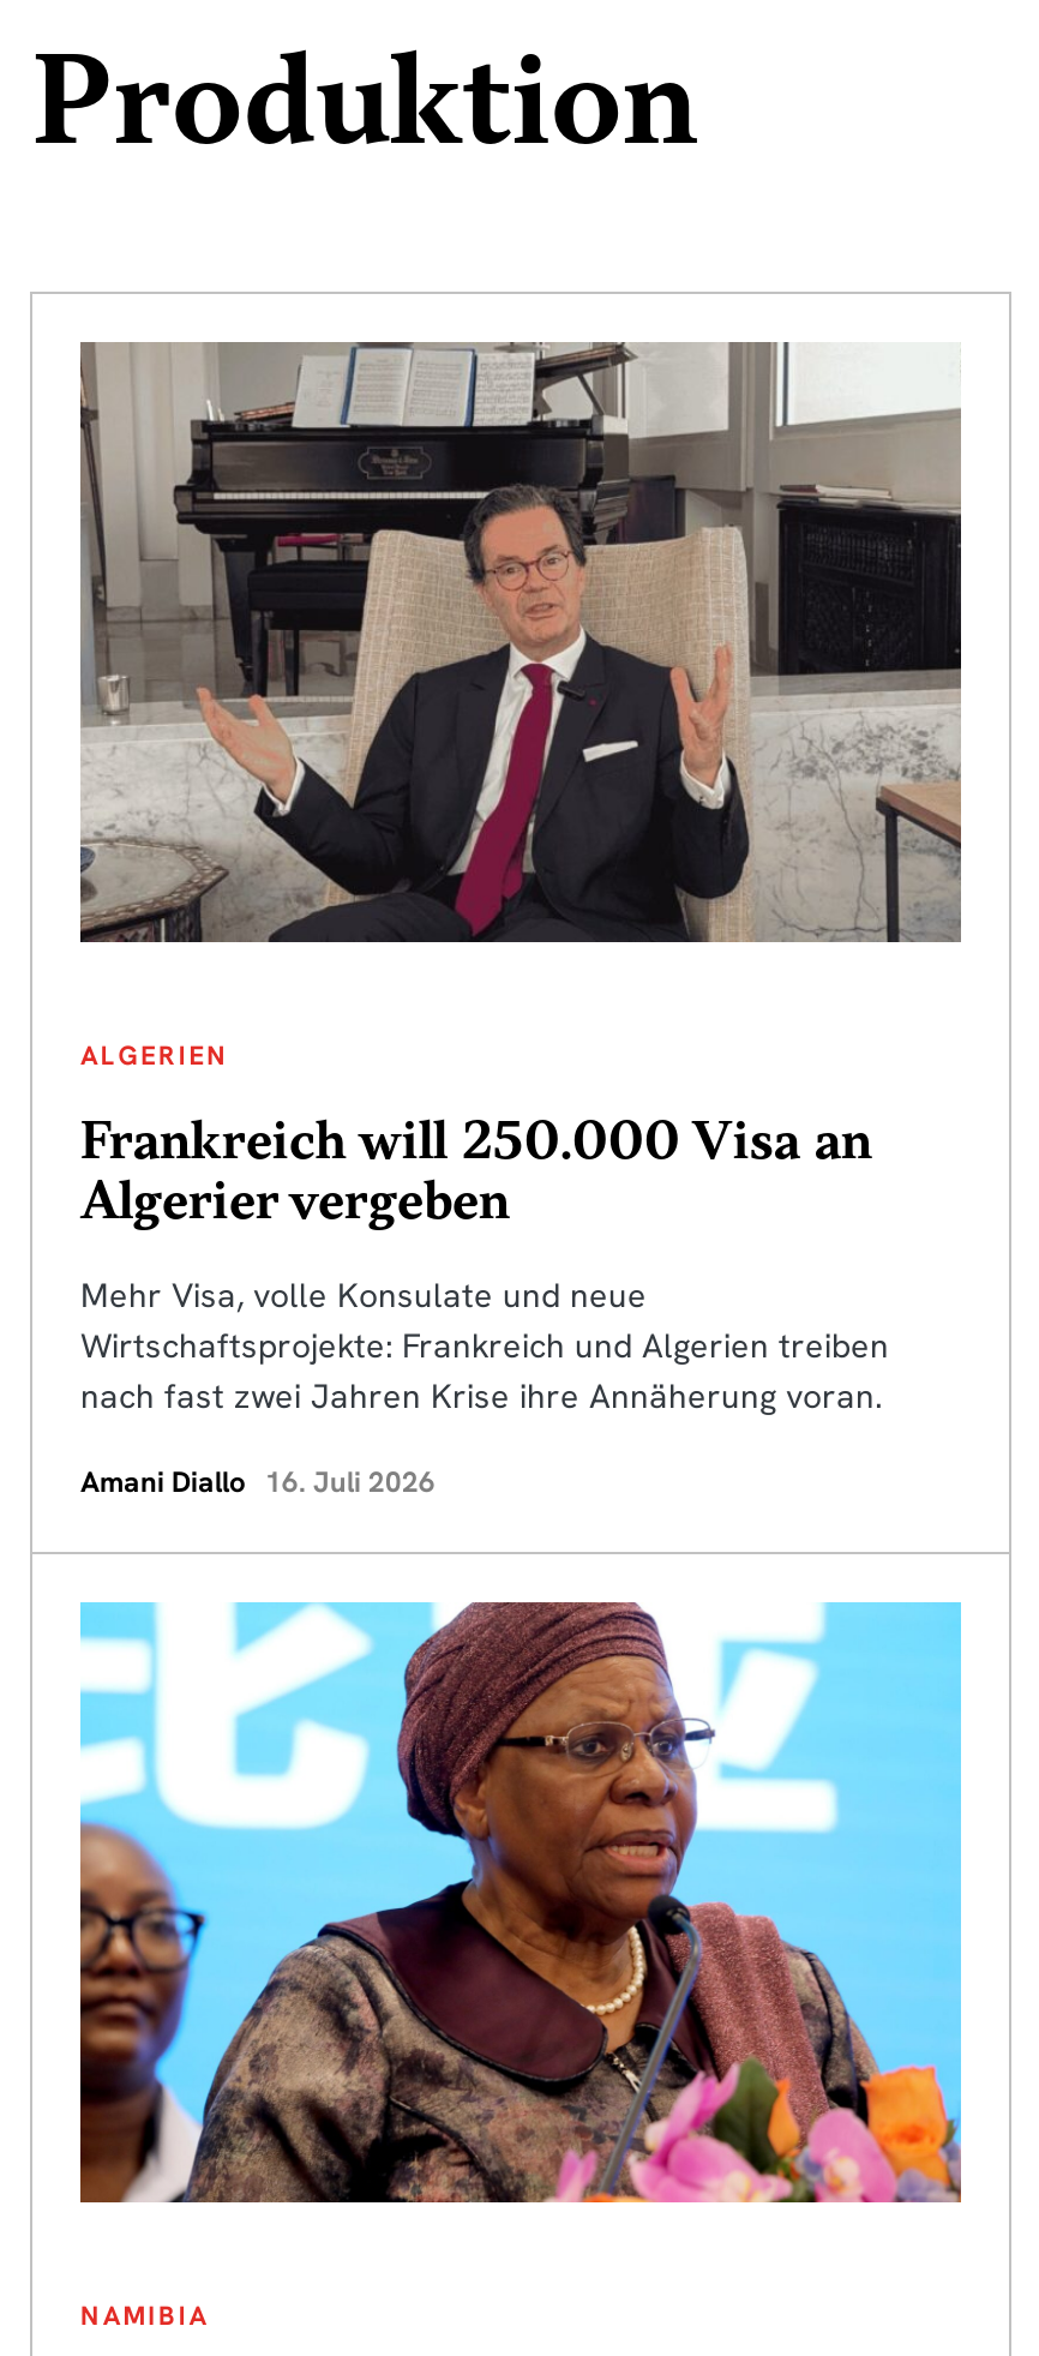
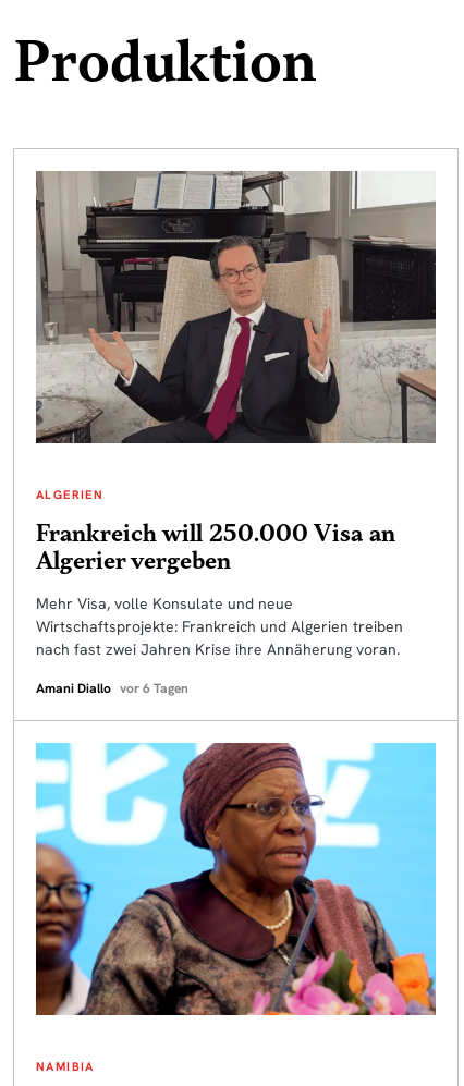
- Amani Diallo 16. Juli 2026
+ Amani Diallo vor 6 Tagen
